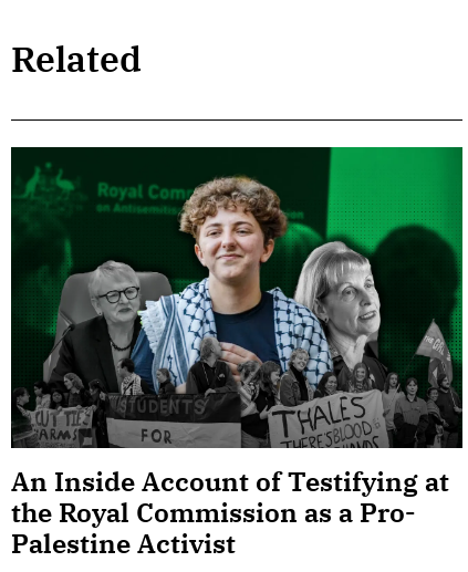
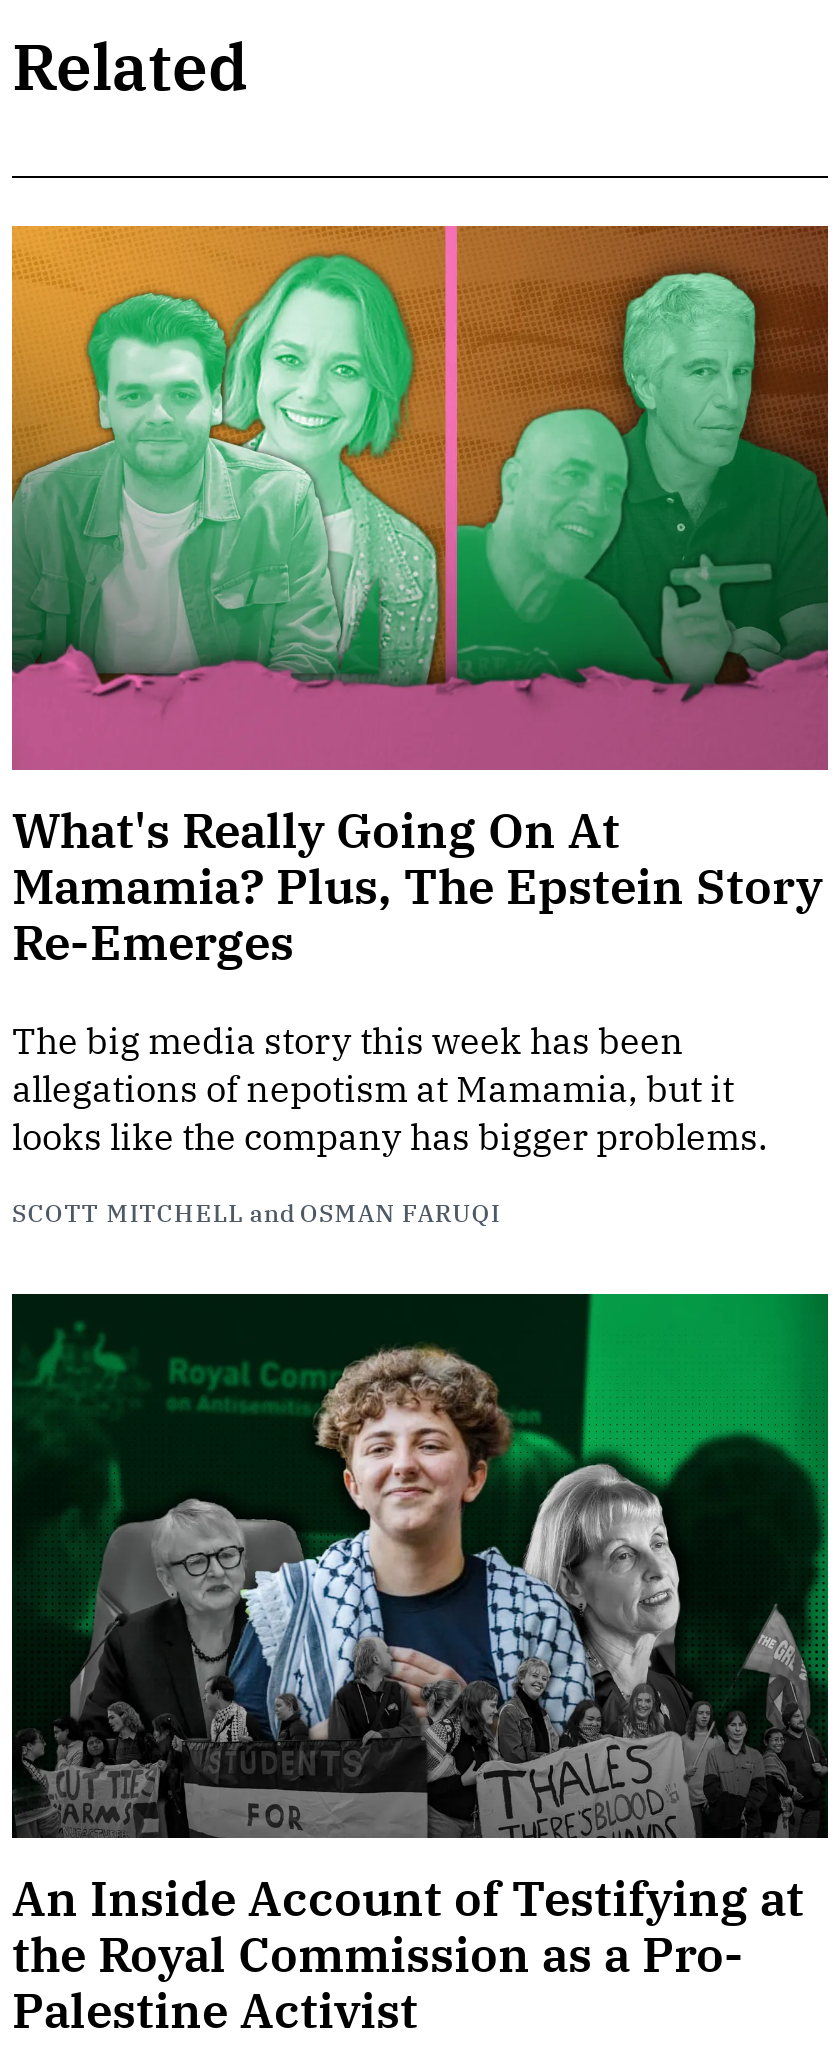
+ [image]
+ What's Really Going On At
+ Mamamia? Plus, The Epstein Story
+ Re-Emerges
+ The big media story this week has been
+ allegations of nepotism at Mamamia, but it
+ looks like the company has bigger problems.
+ SCOTT MITCHELL and OSMAN FARUQI
